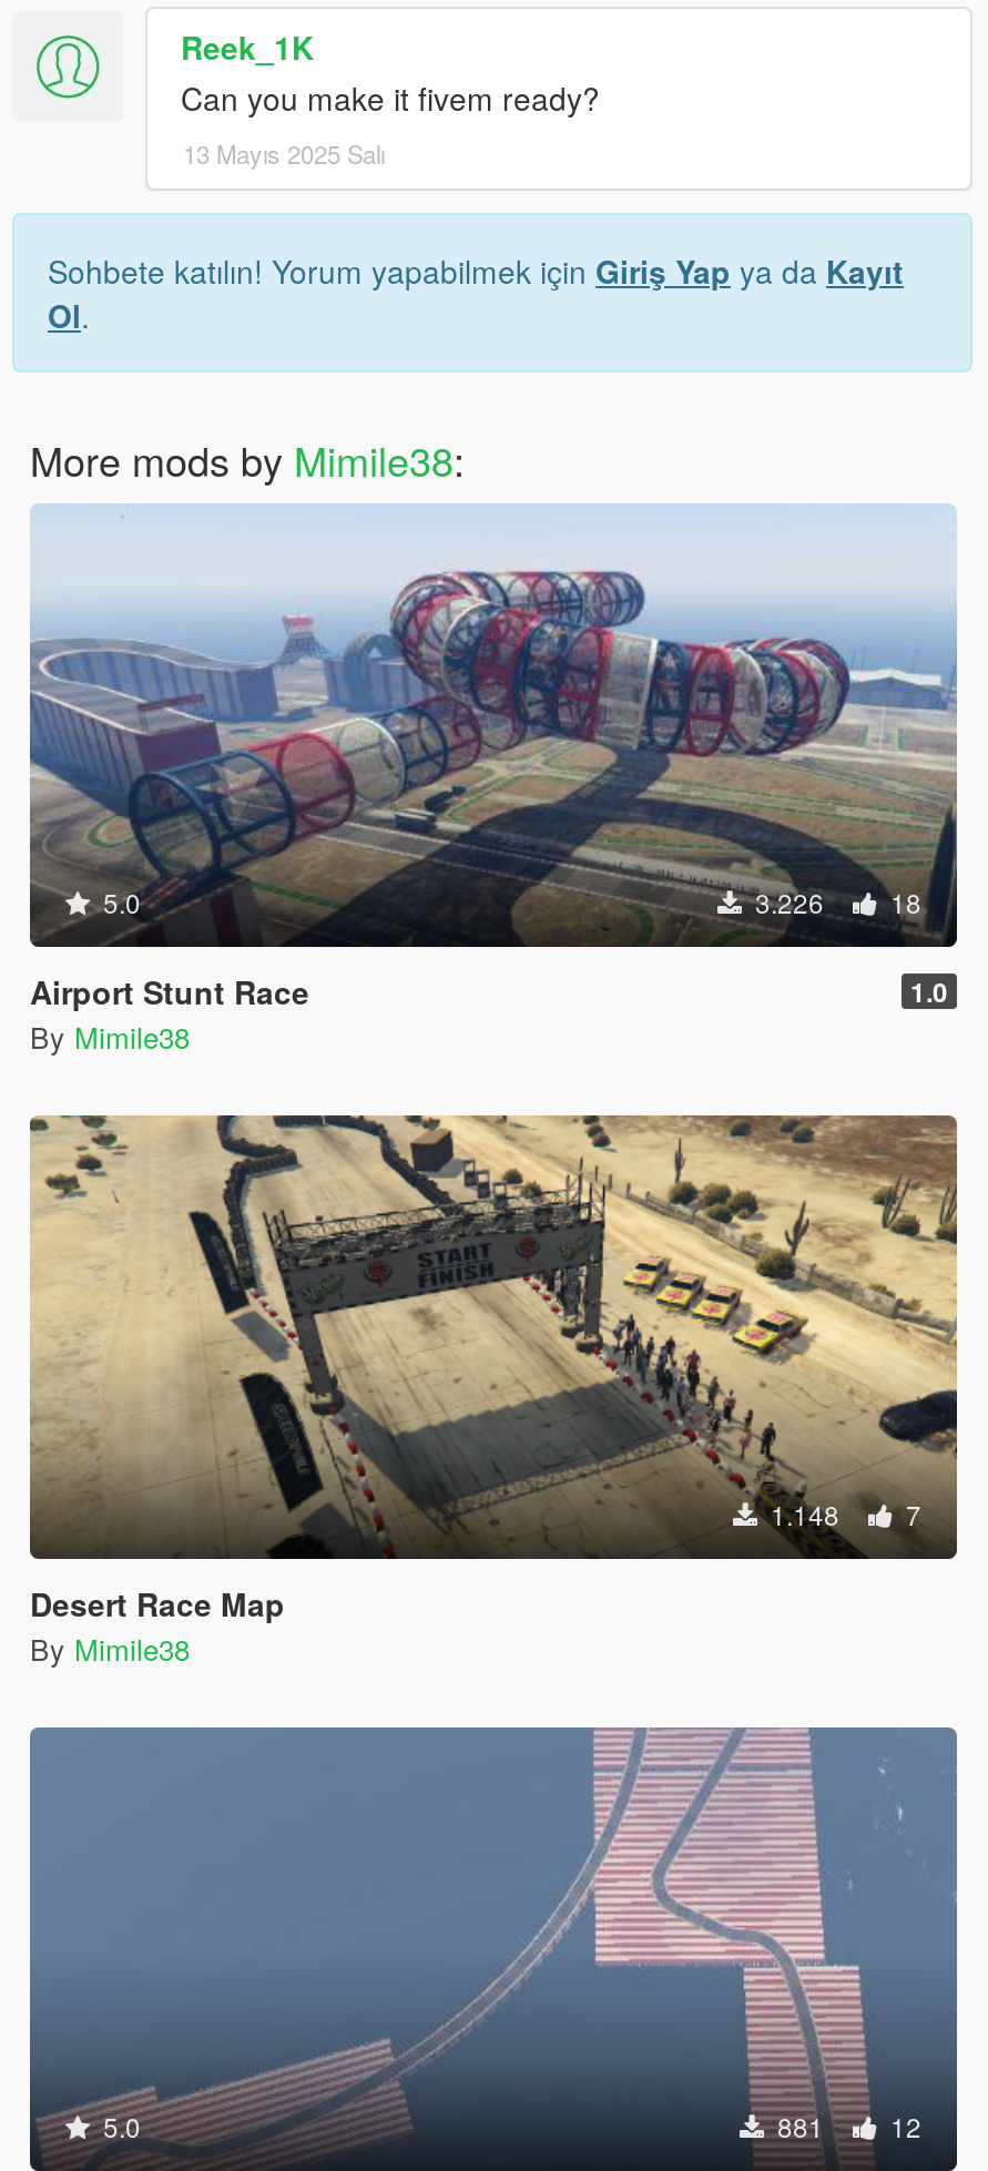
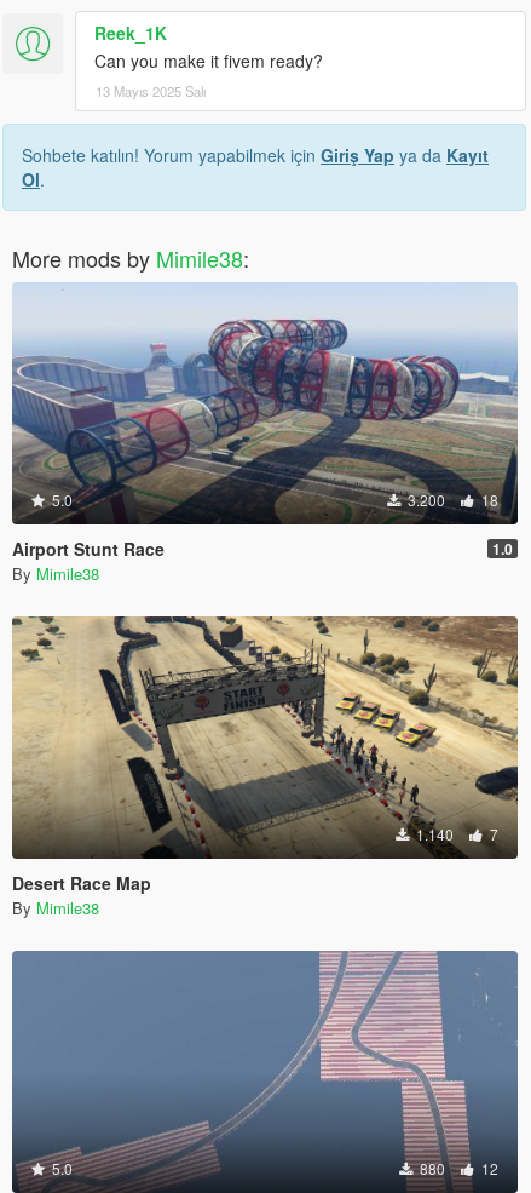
- 3.226 18
+ 3.200 18

- 1.148 7
+ 1.140 7

- 881 12
+ 880 12
